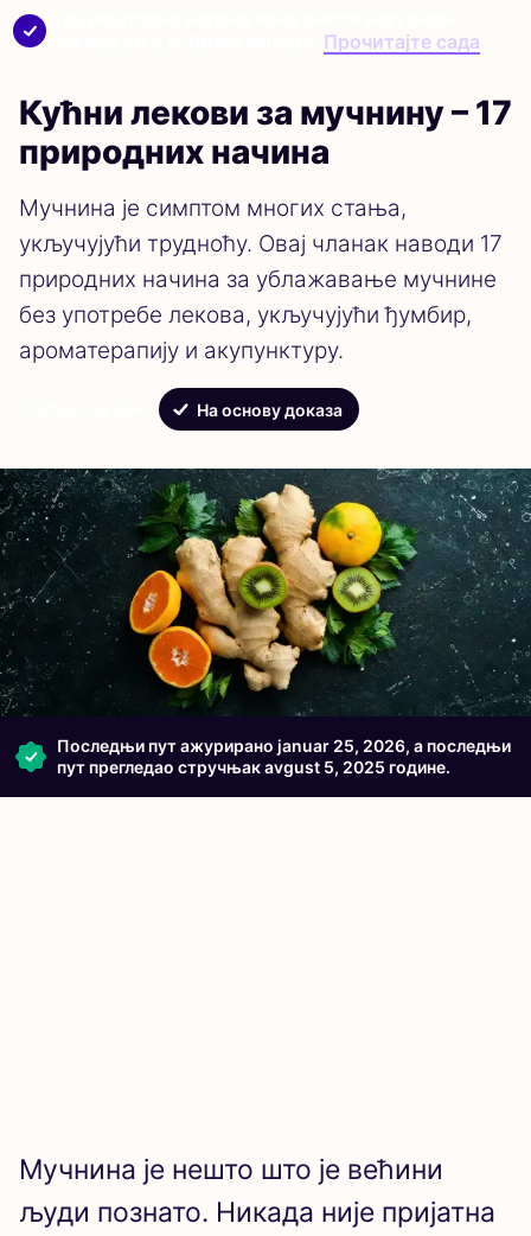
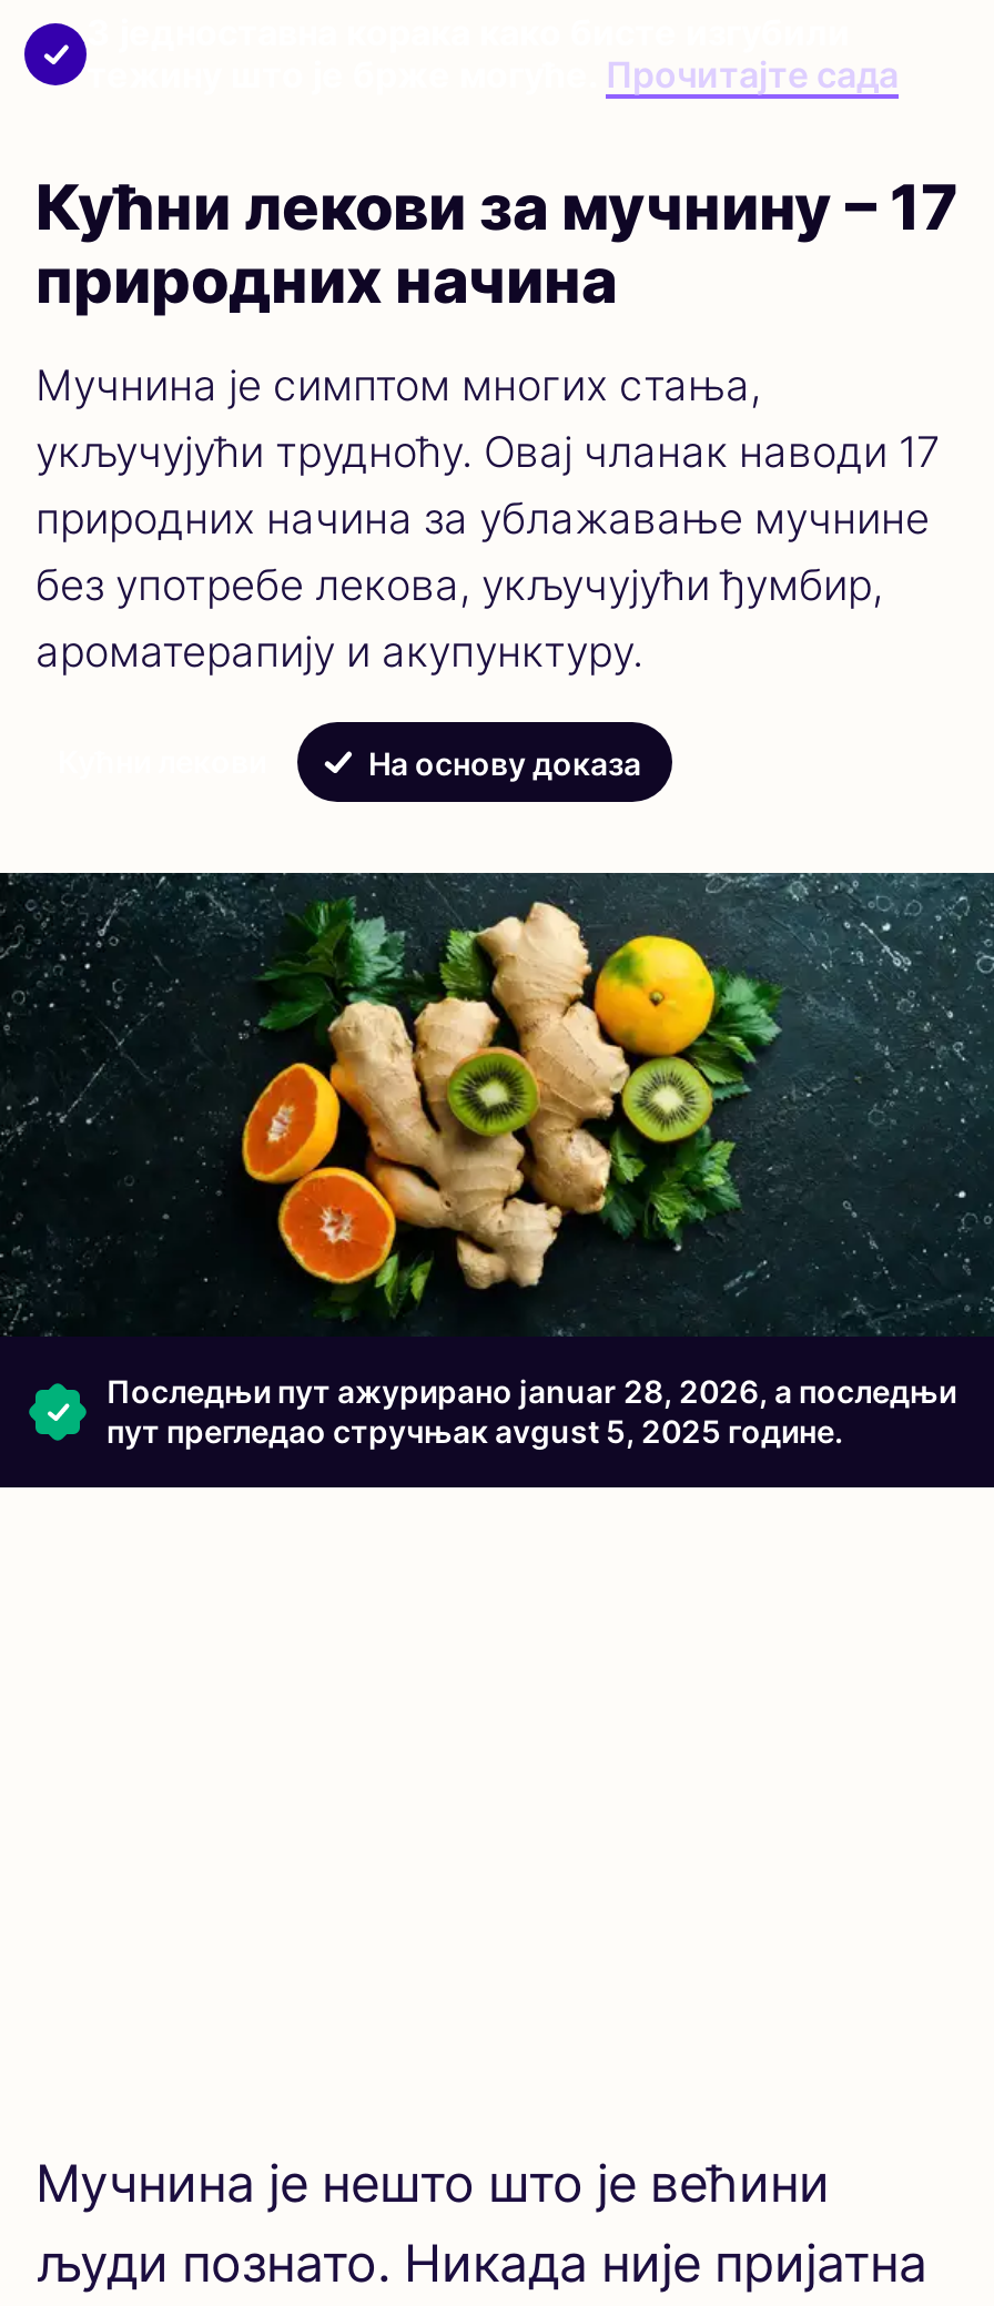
- Последњи пут ажурирано januar 25, 2026, а последњи
+ Последњи пут ажурирано januar 28, 2026, а последњи
